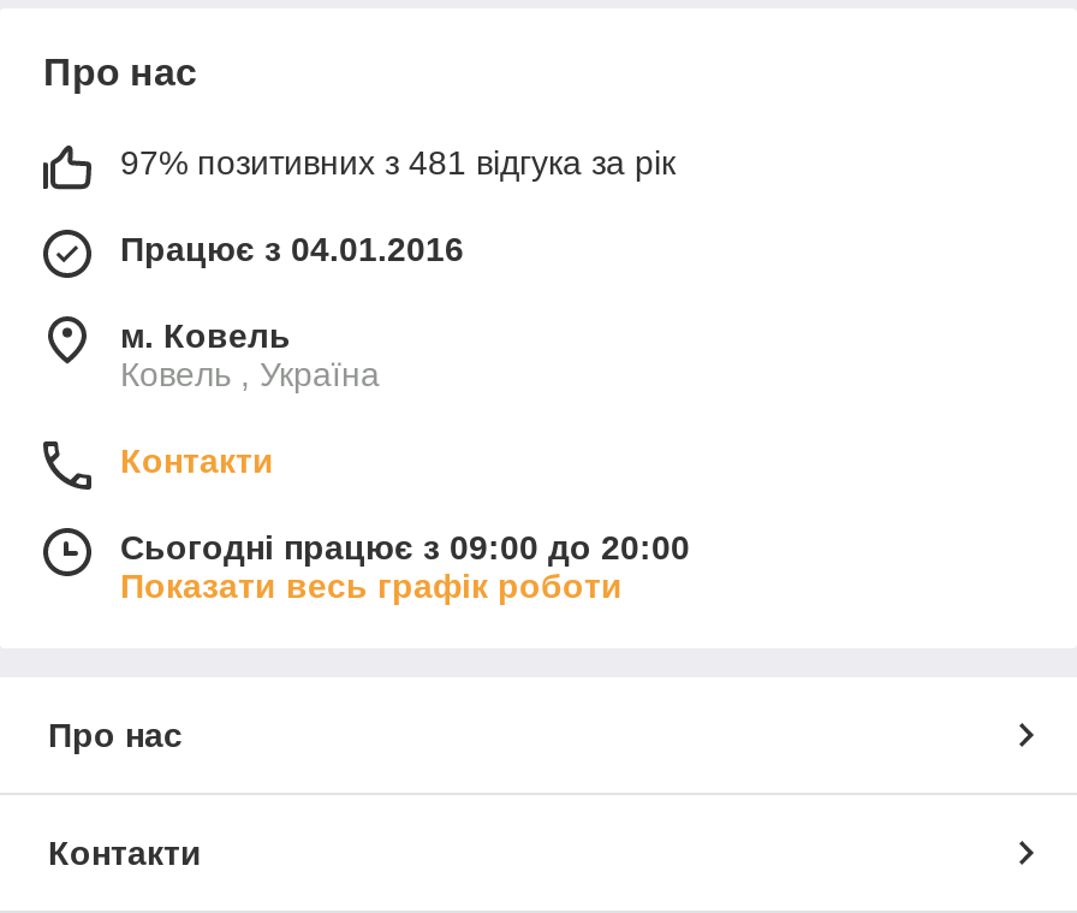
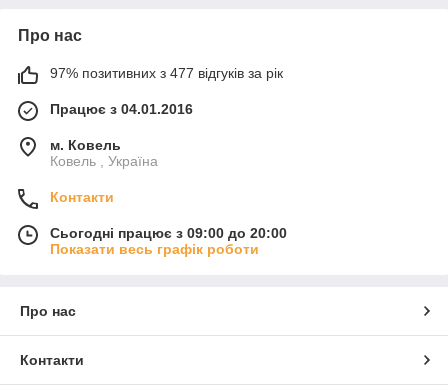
- 97% позитивних з 481 відгука за рік
+ 97% позитивних з 477 відгуків за рік
